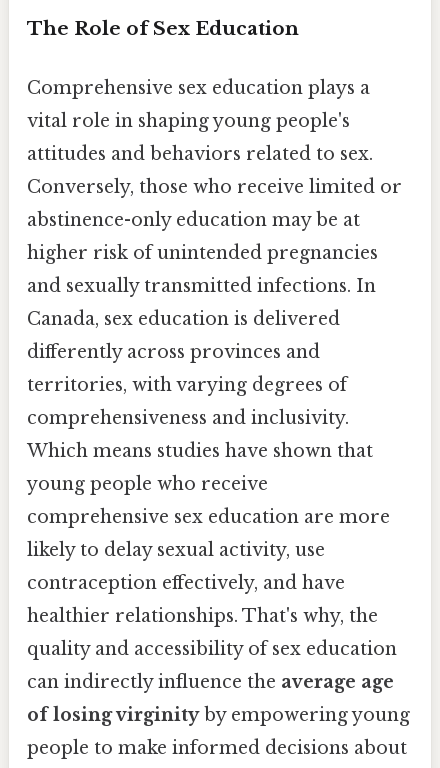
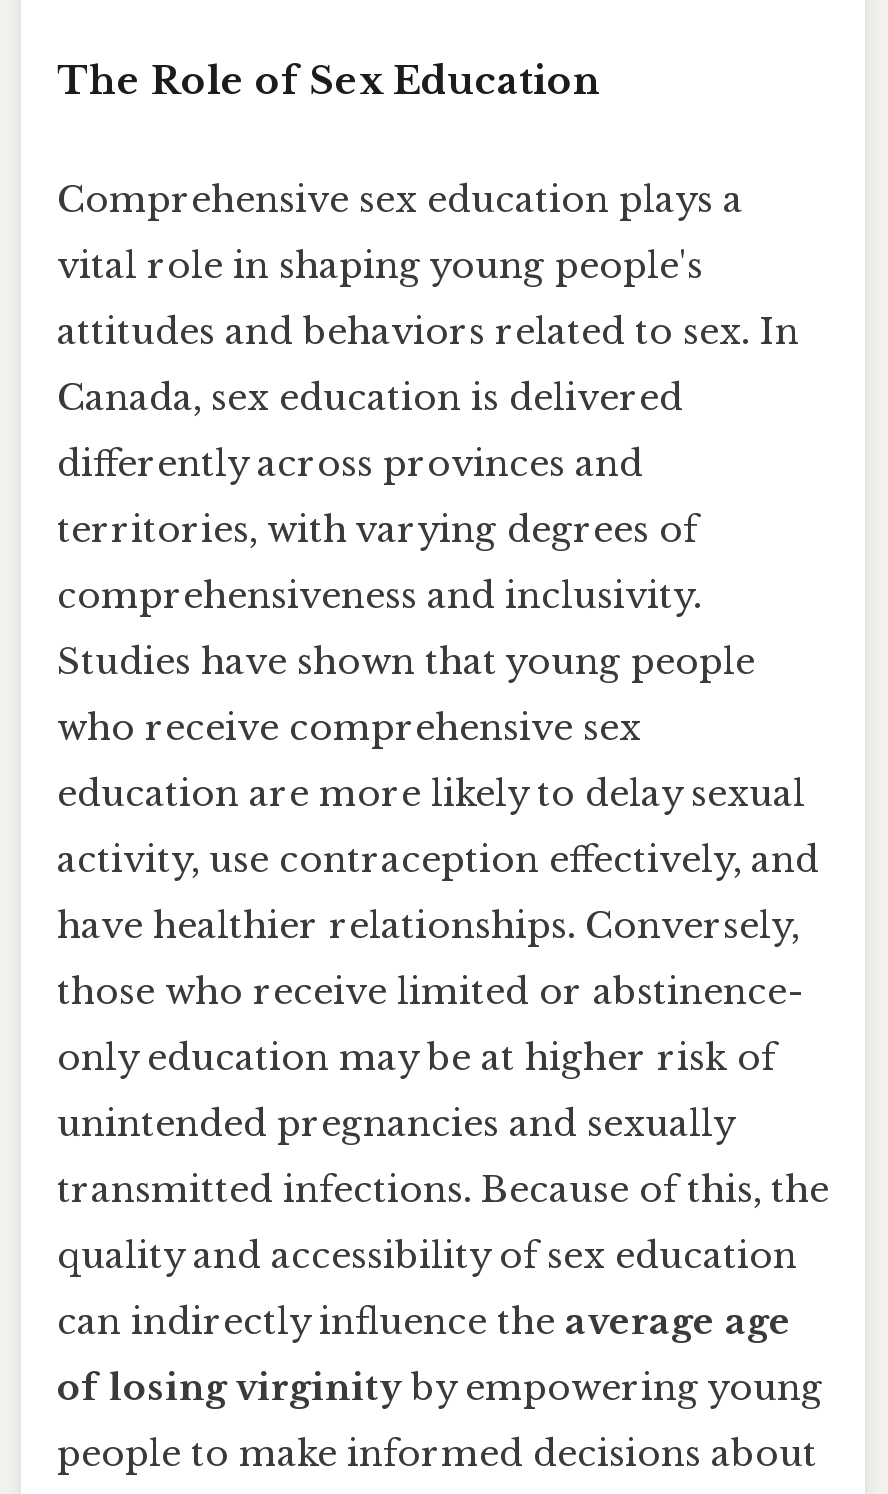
- attitudes and behaviors related to sex.
- Conversely, those who receive limited or
- abstinence-only education may be at
- higher risk of unintended pregnancies
- and sexually transmitted infections. In
+ attitudes and behaviors related to sex. In

moved up: Canada, sex education is delivered | differently across provinces and | territories, with varying degrees of | comprehensiveness and inclusivity.

- Which means studies have shown that
- young people who receive
- comprehensive sex education are more
- likely to delay sexual activity, use
- contraception effectively, and have
- healthier relationships. That's why, the
+ Studies have shown that young people
+ who receive comprehensive sex
+ education are more likely to delay sexual
+ activity, use contraception effectively, and
+ have healthier relationships. Conversely,
+ those who receive limited or abstinence-
+ only education may be at higher risk of
+ unintended pregnancies and sexually
+ transmitted infections. Because of this, the
